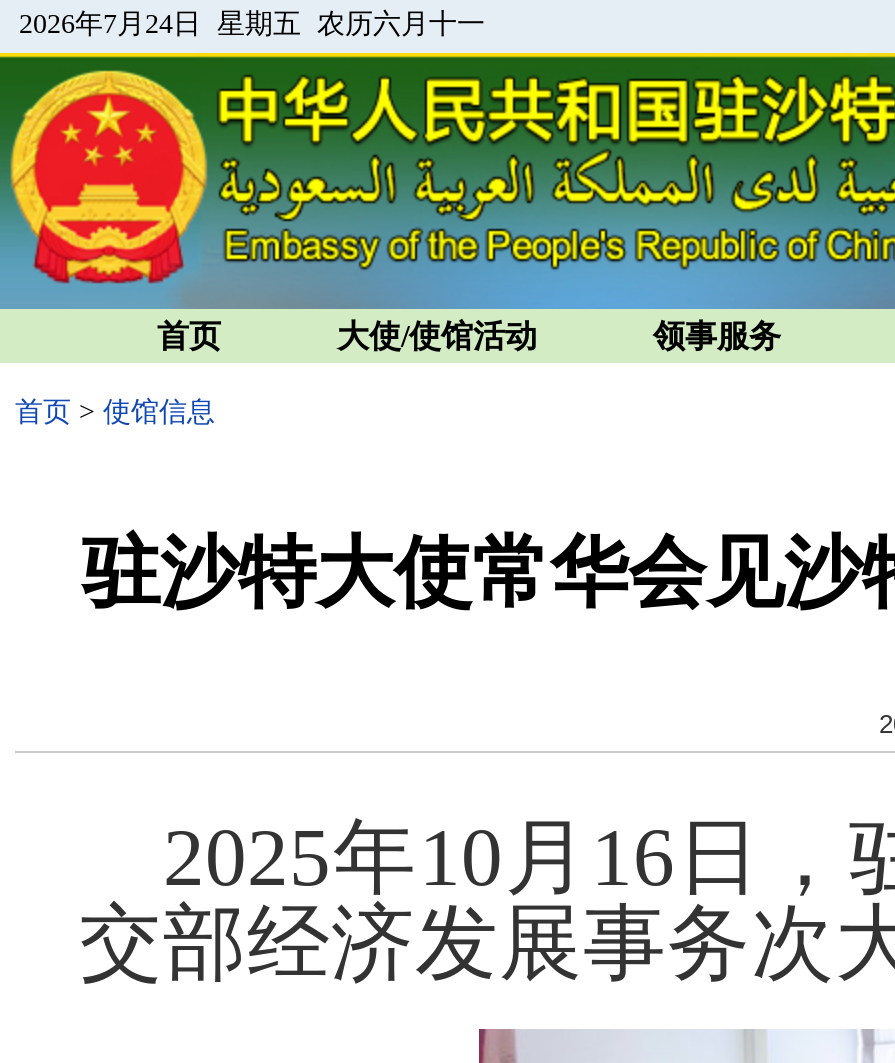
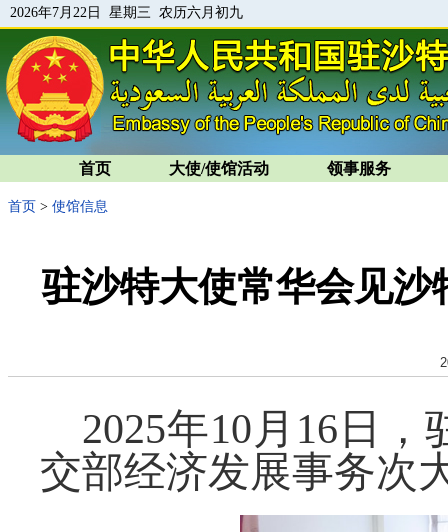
- 2026年7月24日 星期五 农历六月十一
+ 2026年7月22日 星期三 农历六月初九
